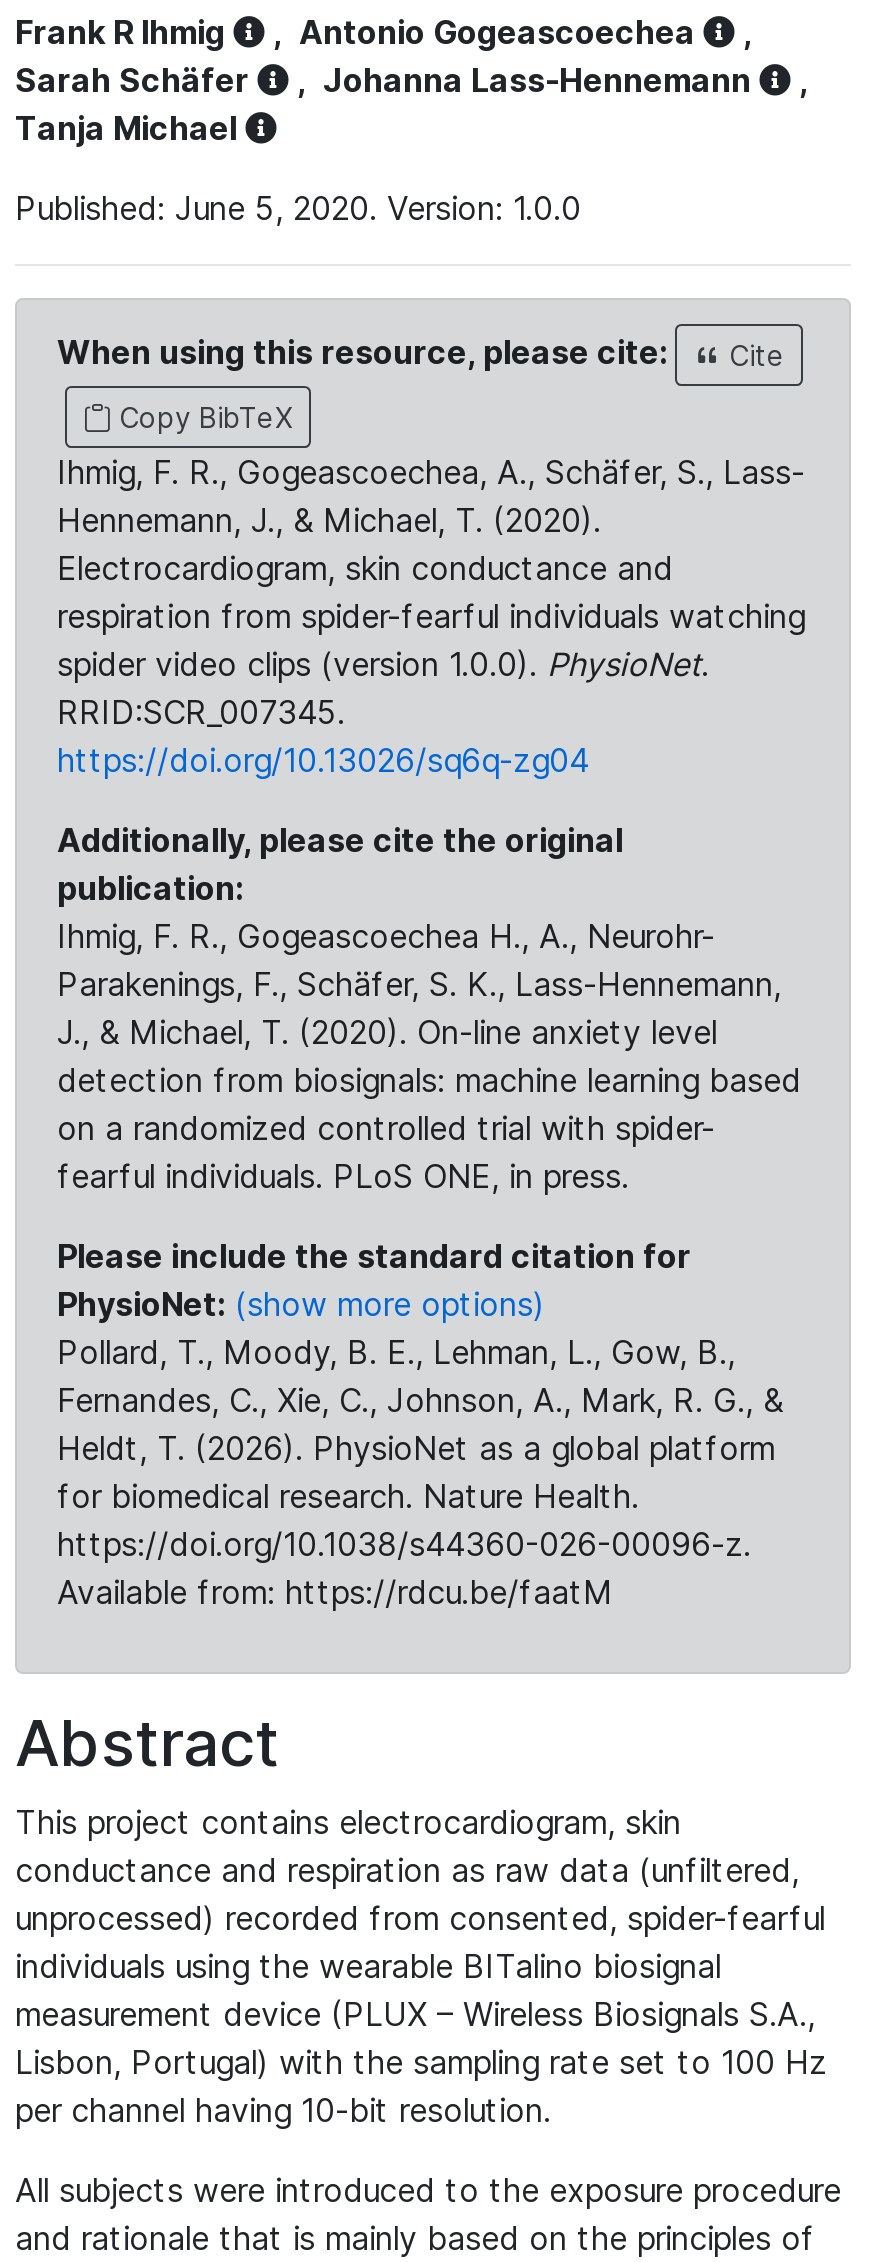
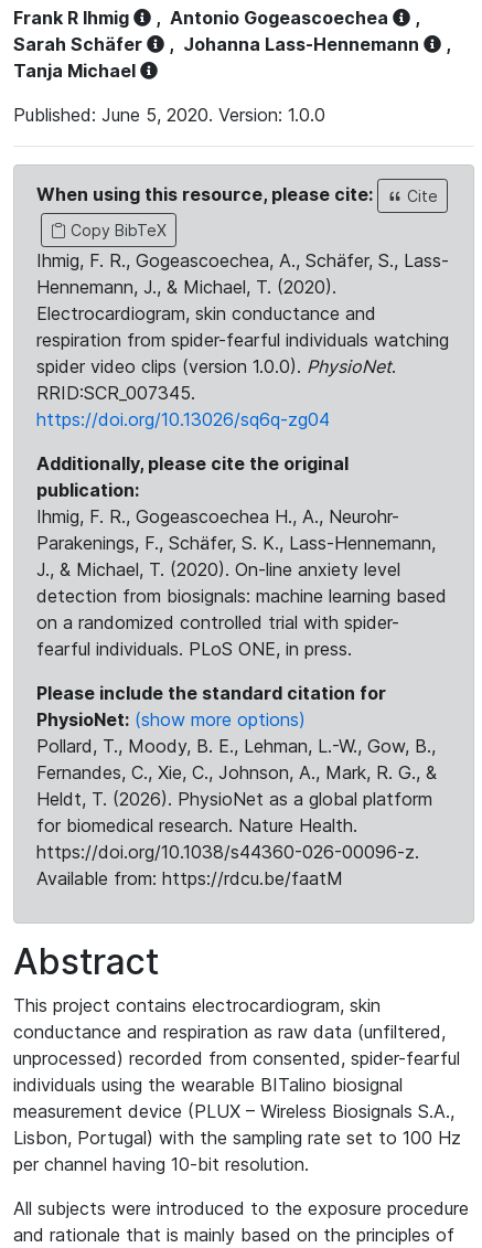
- Pollard, T., Moody, B. E., Lehman, L., Gow, B.,
+ Pollard, T., Moody, B. E., Lehman, L.-W., Gow, B.,
